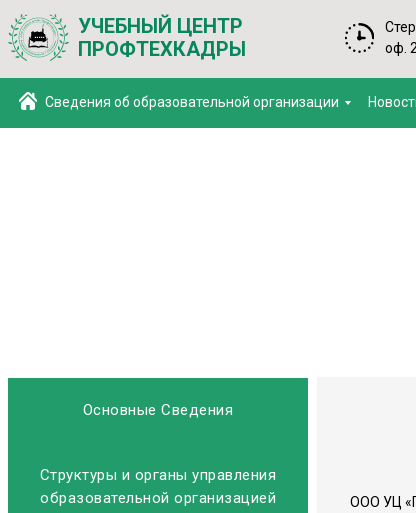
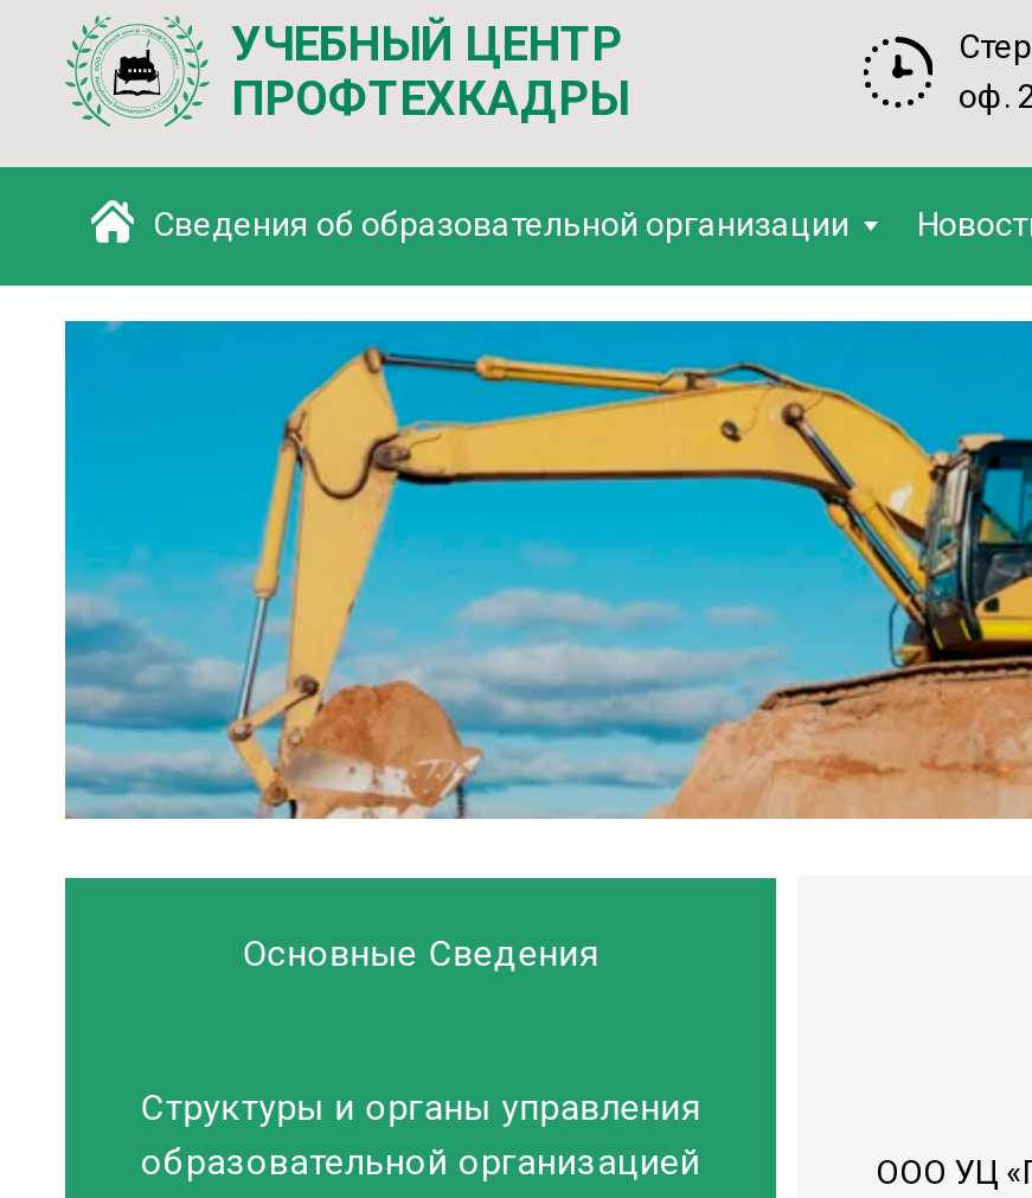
+ [image]
